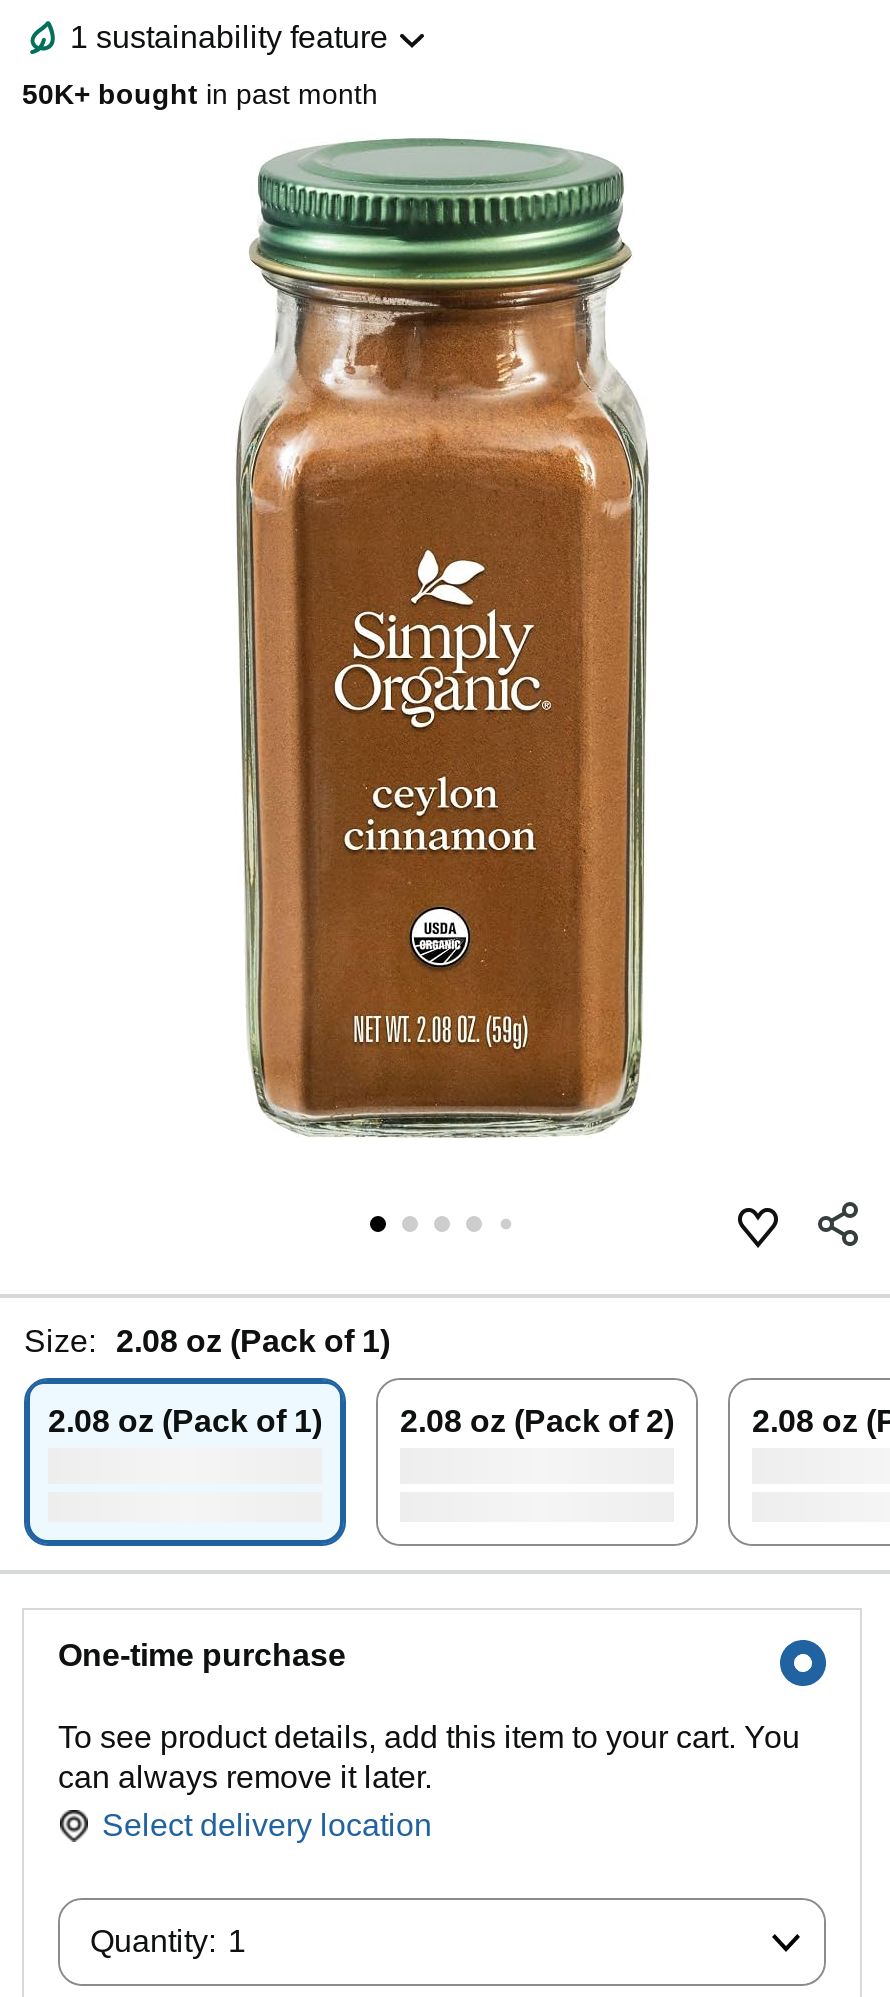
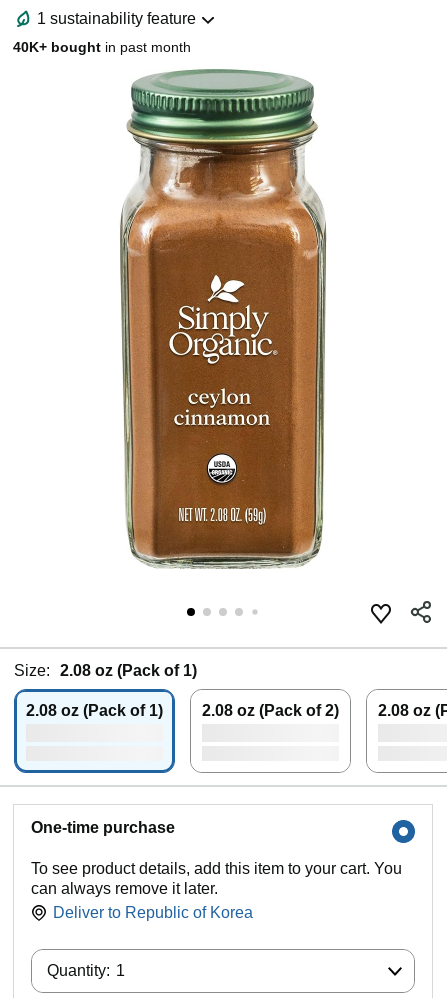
- 50K+ bought in past month
+ 40K+ bought in past month

- Select delivery location
+ Deliver to Republic of Korea
